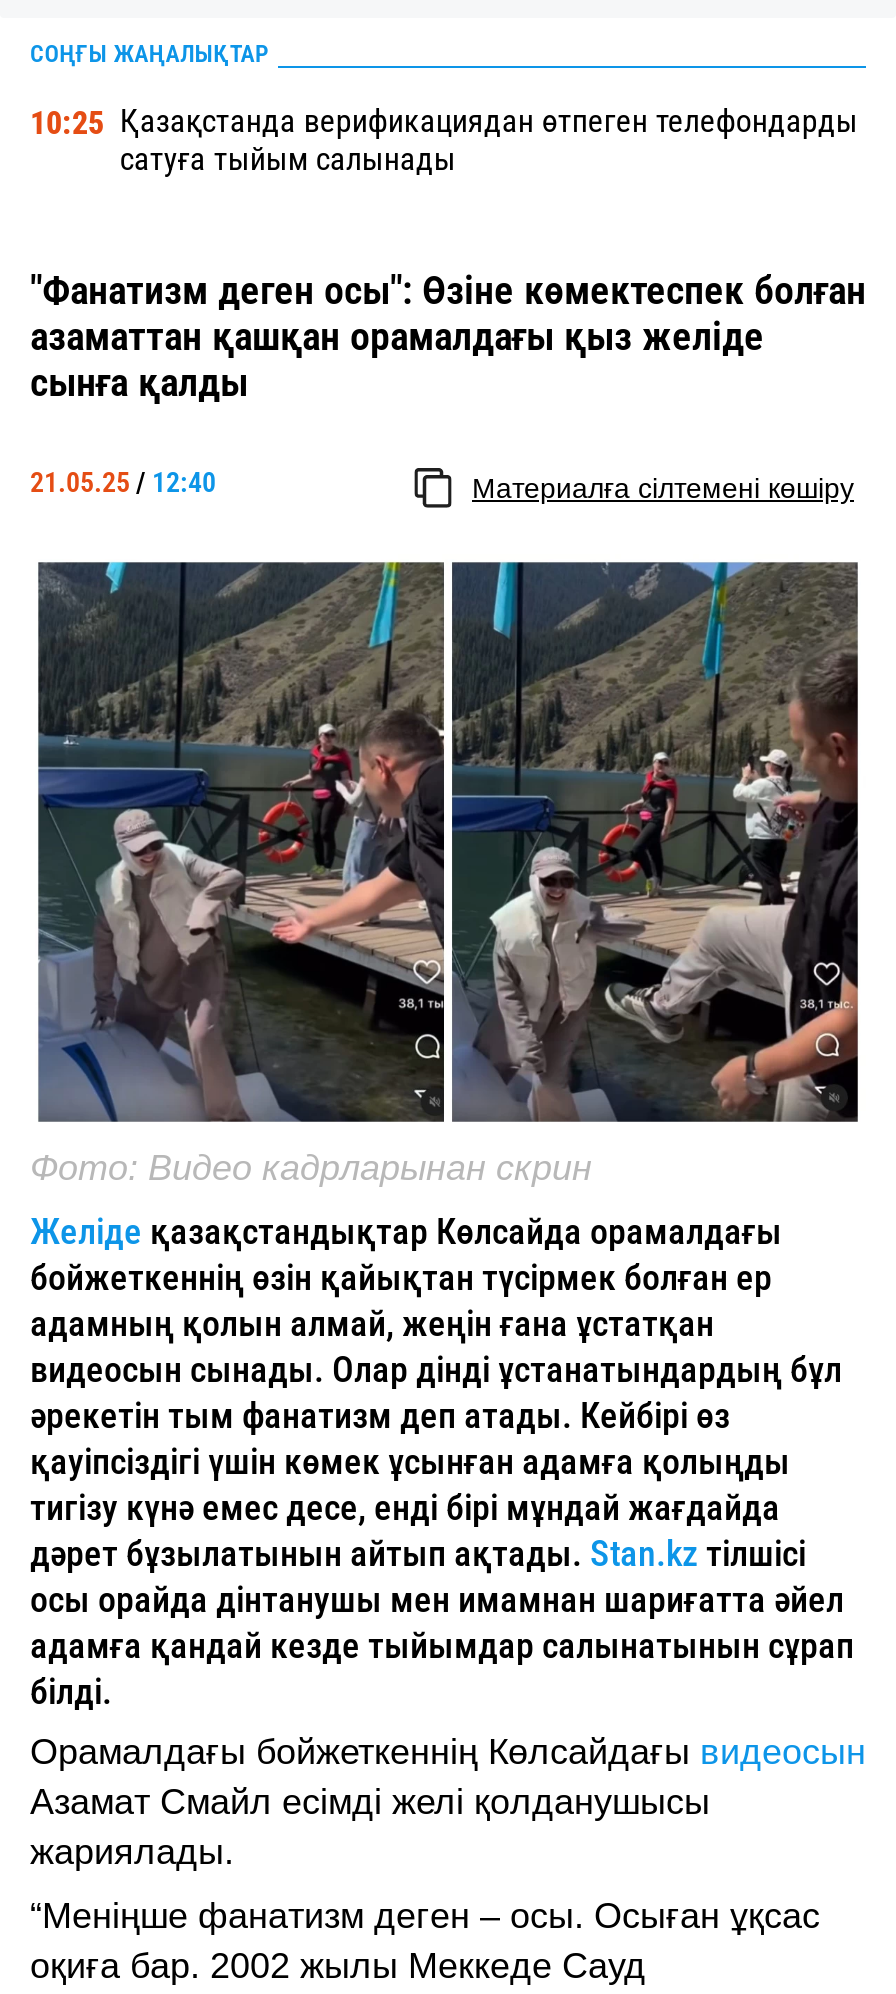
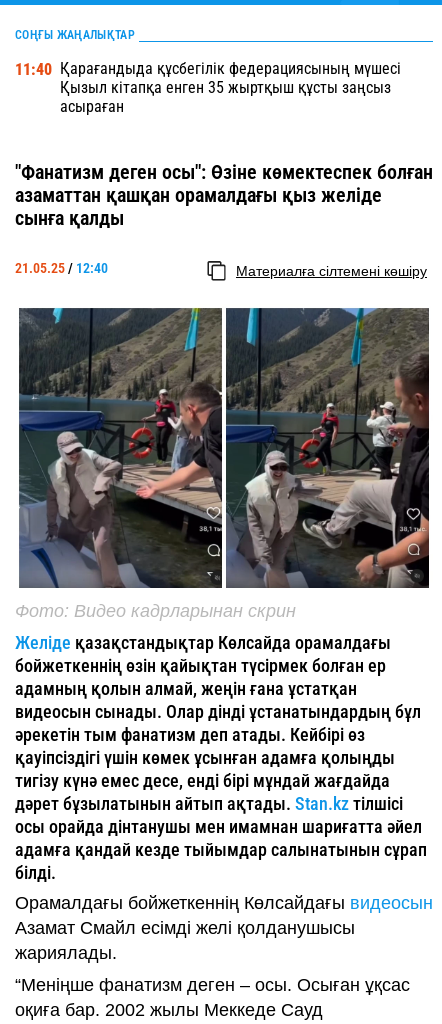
- 10:25 Қазақстанда верификациядан өтпеген телефондарды
- сатуға тыйым салынады
+ 11:40 Қарағандыда құсбегілік федерациясының мүшесі
+ Қызыл кітапқа енген 35 жыртқыш құсты заңсыз
+ асыраған
